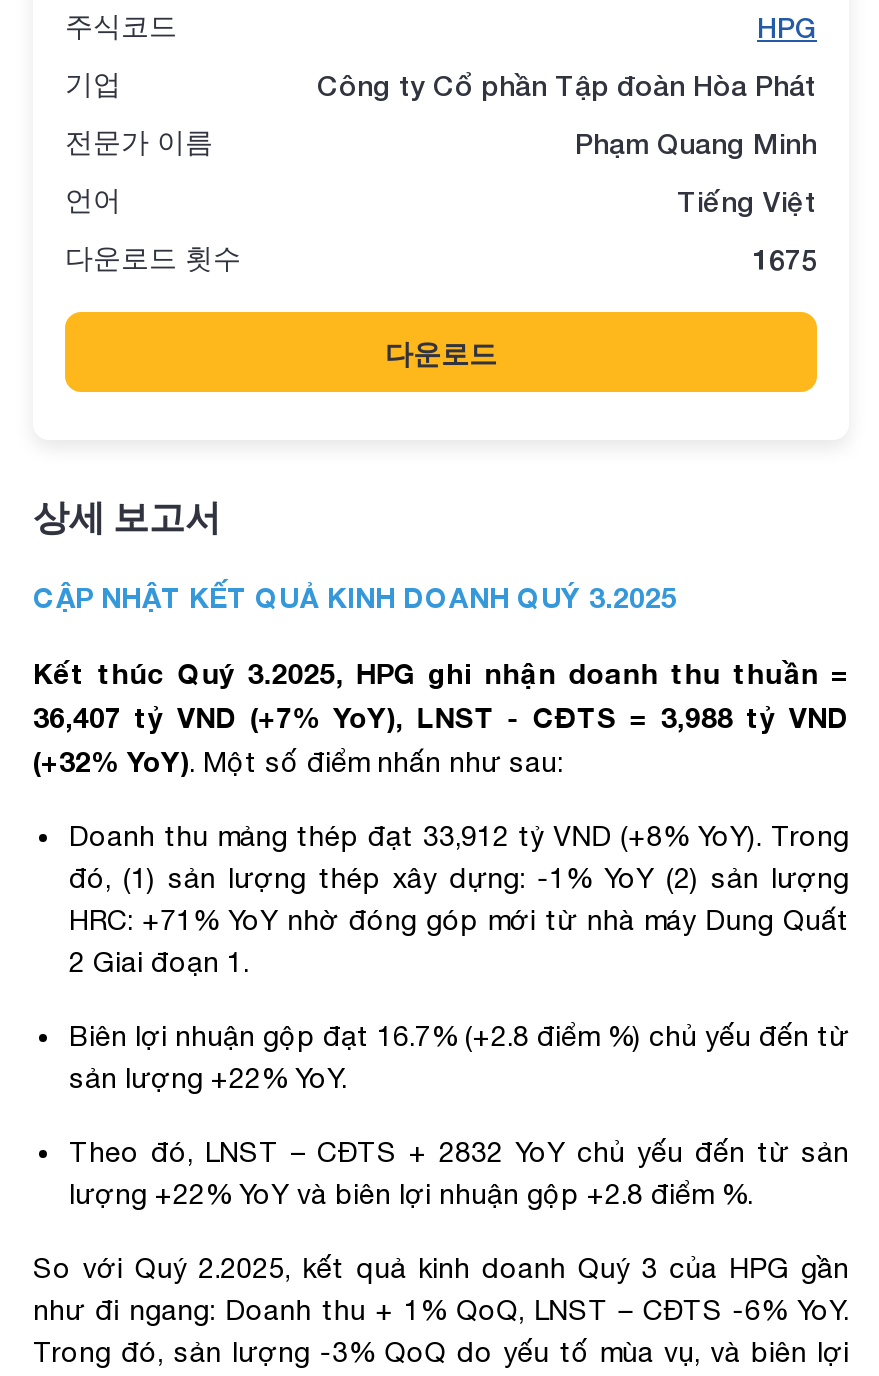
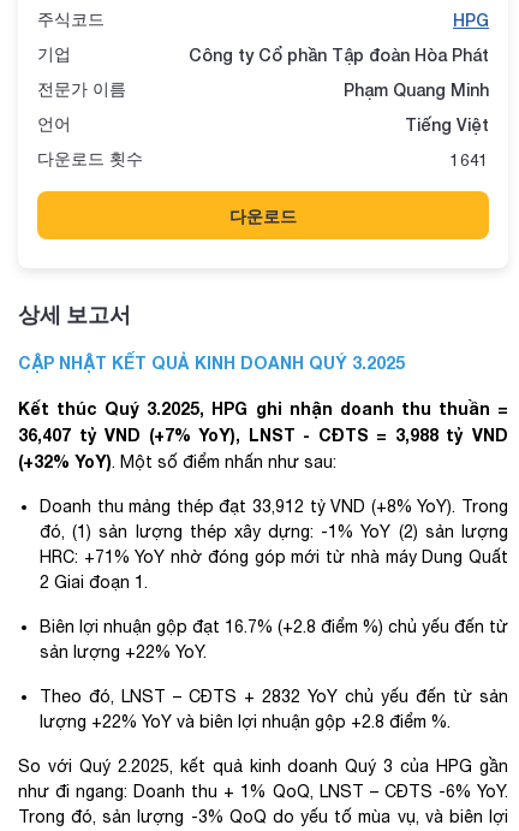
- 1675
+ 1641
